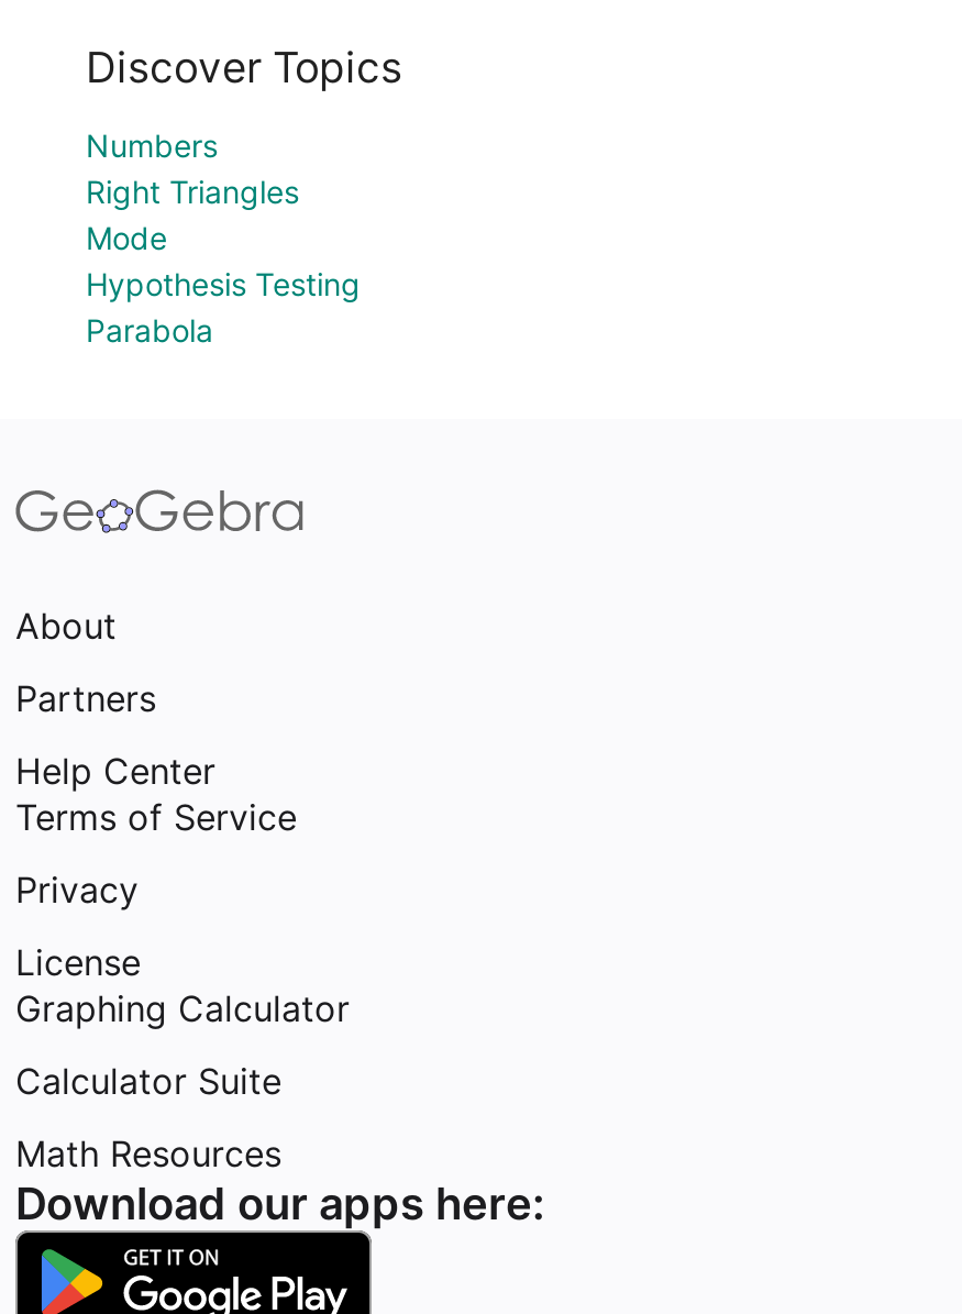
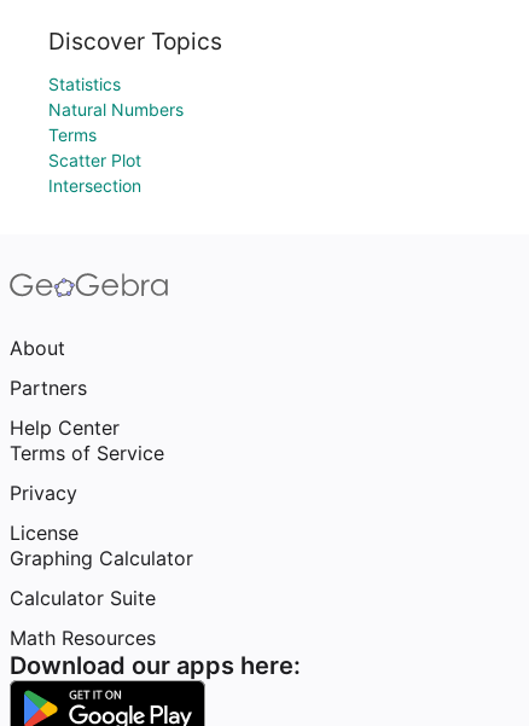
- Numbers
- Right Triangles
- Mode
- Hypothesis Testing
- Parabola
+ Statistics
+ Natural Numbers
+ Terms
+ Scatter Plot
+ Intersection
